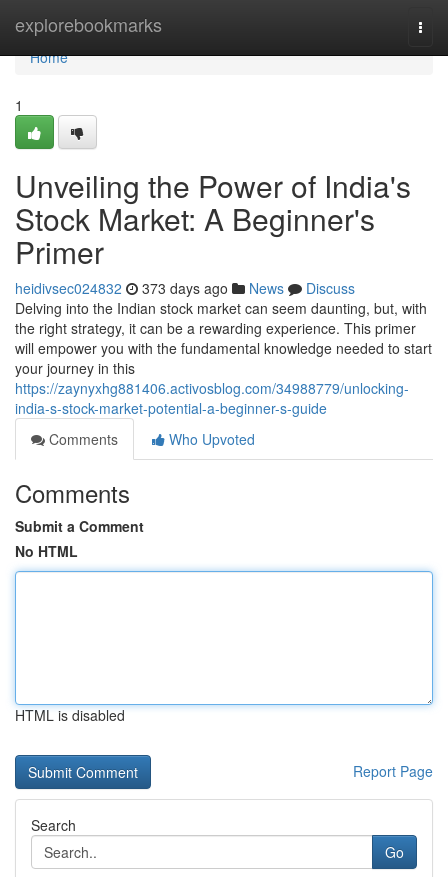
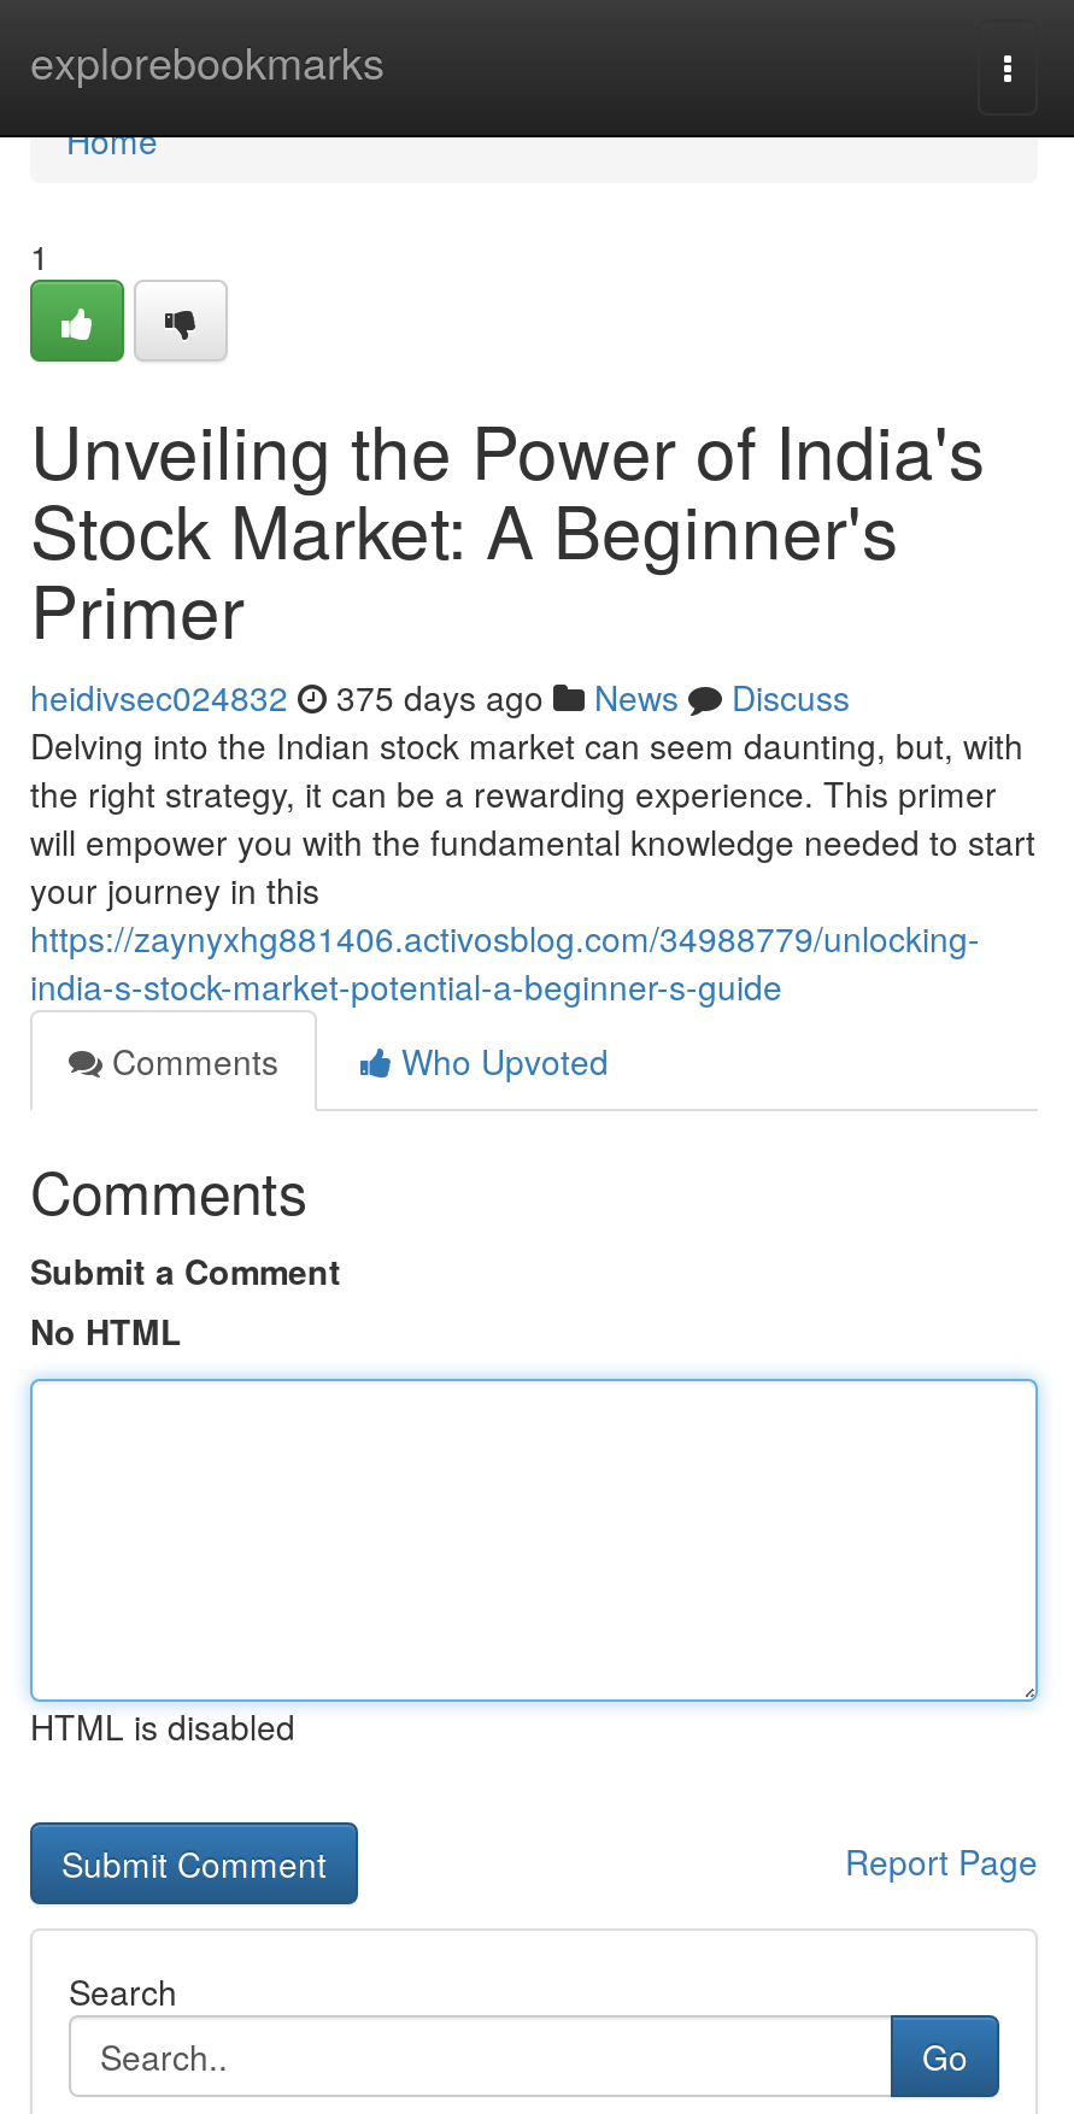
- heidivsec024832 373 days ago News Discuss
+ heidivsec024832 375 days ago News Discuss
